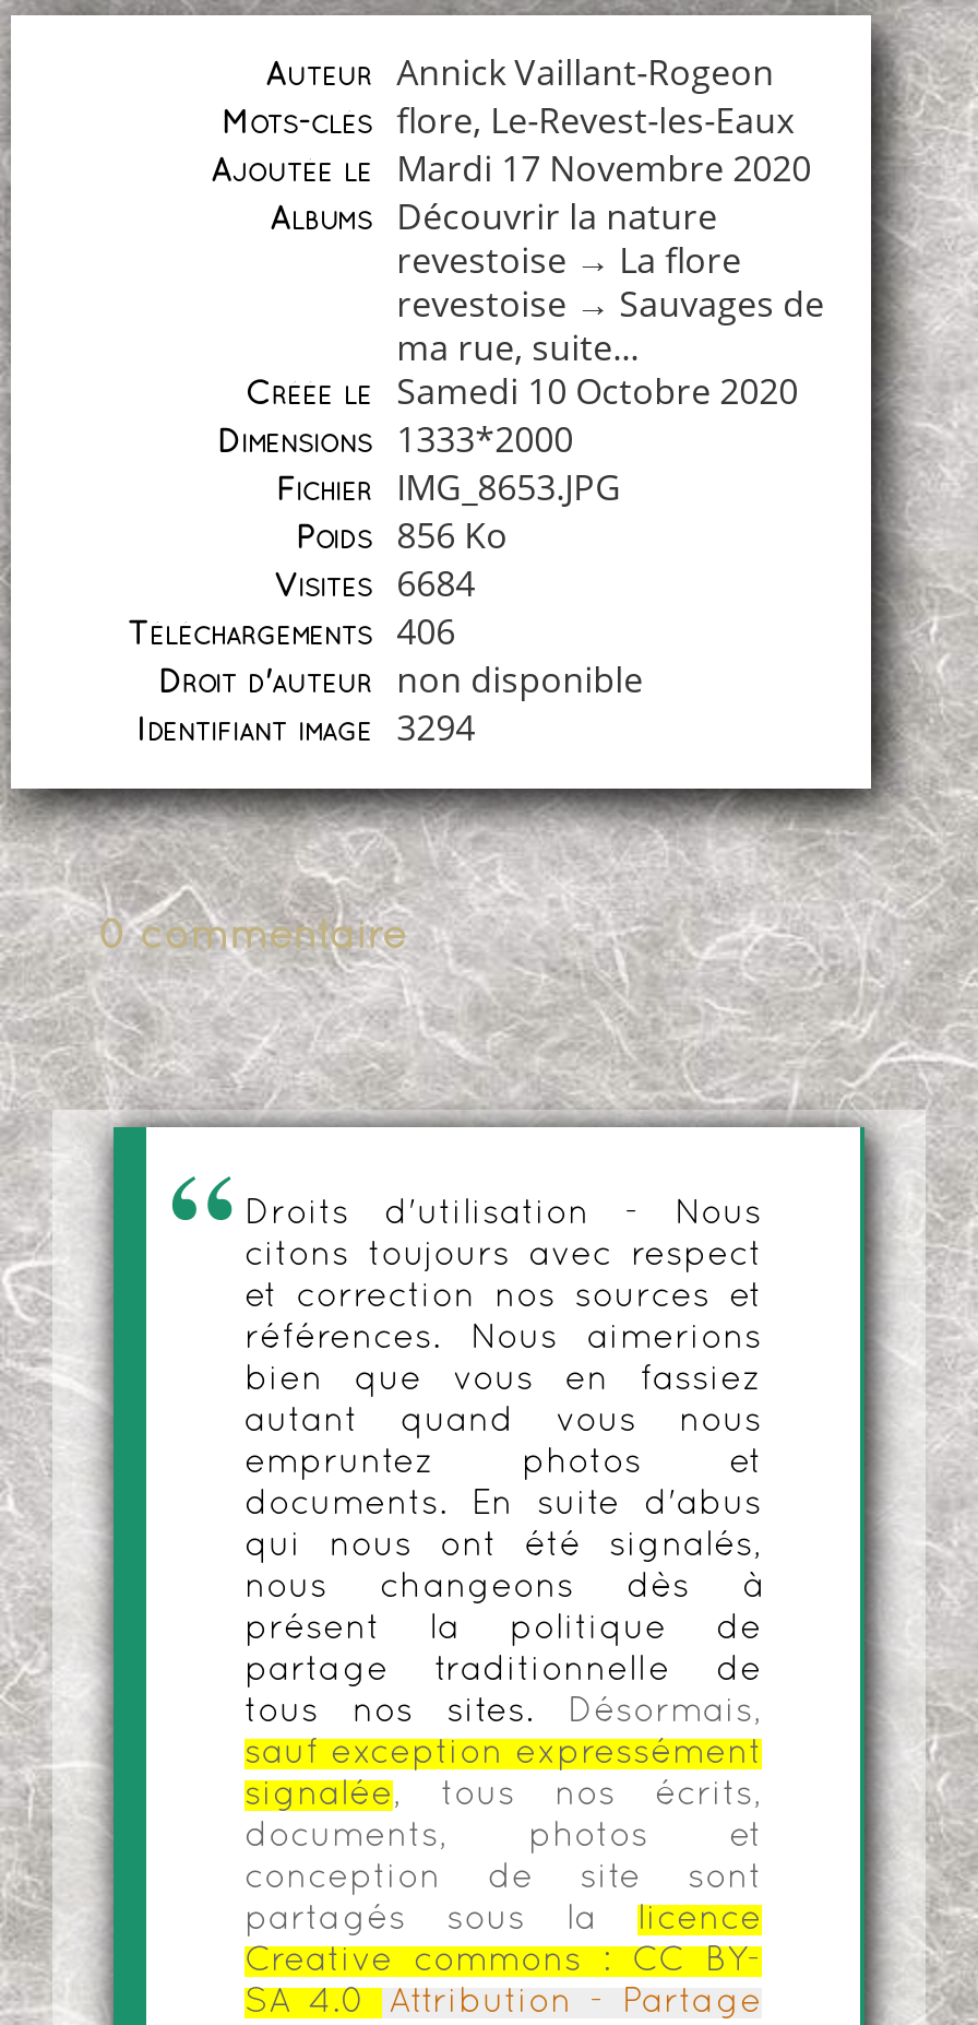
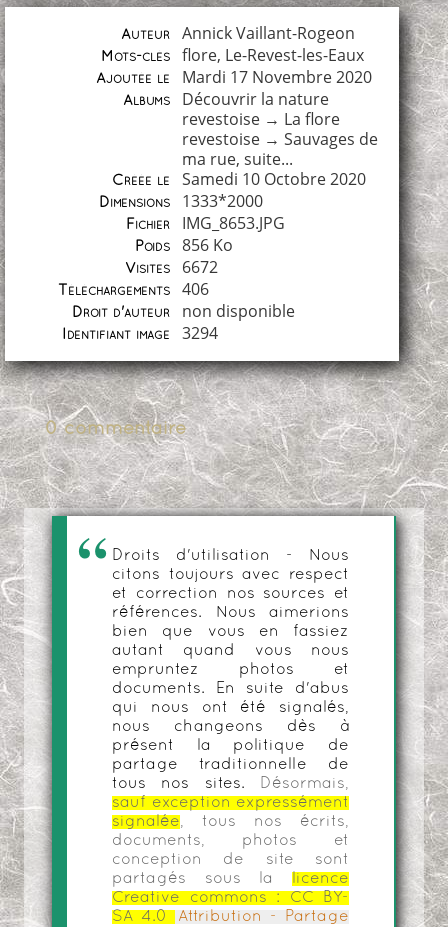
- Visites 6684
+ Visites 6672
